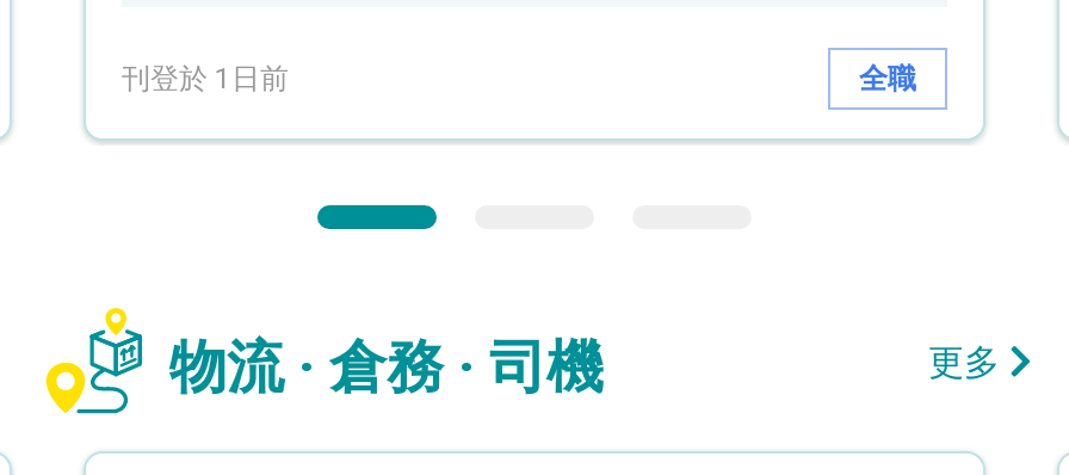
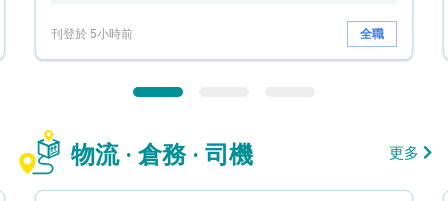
- 刊登於 1日前
+ 刊登於 5小時前
